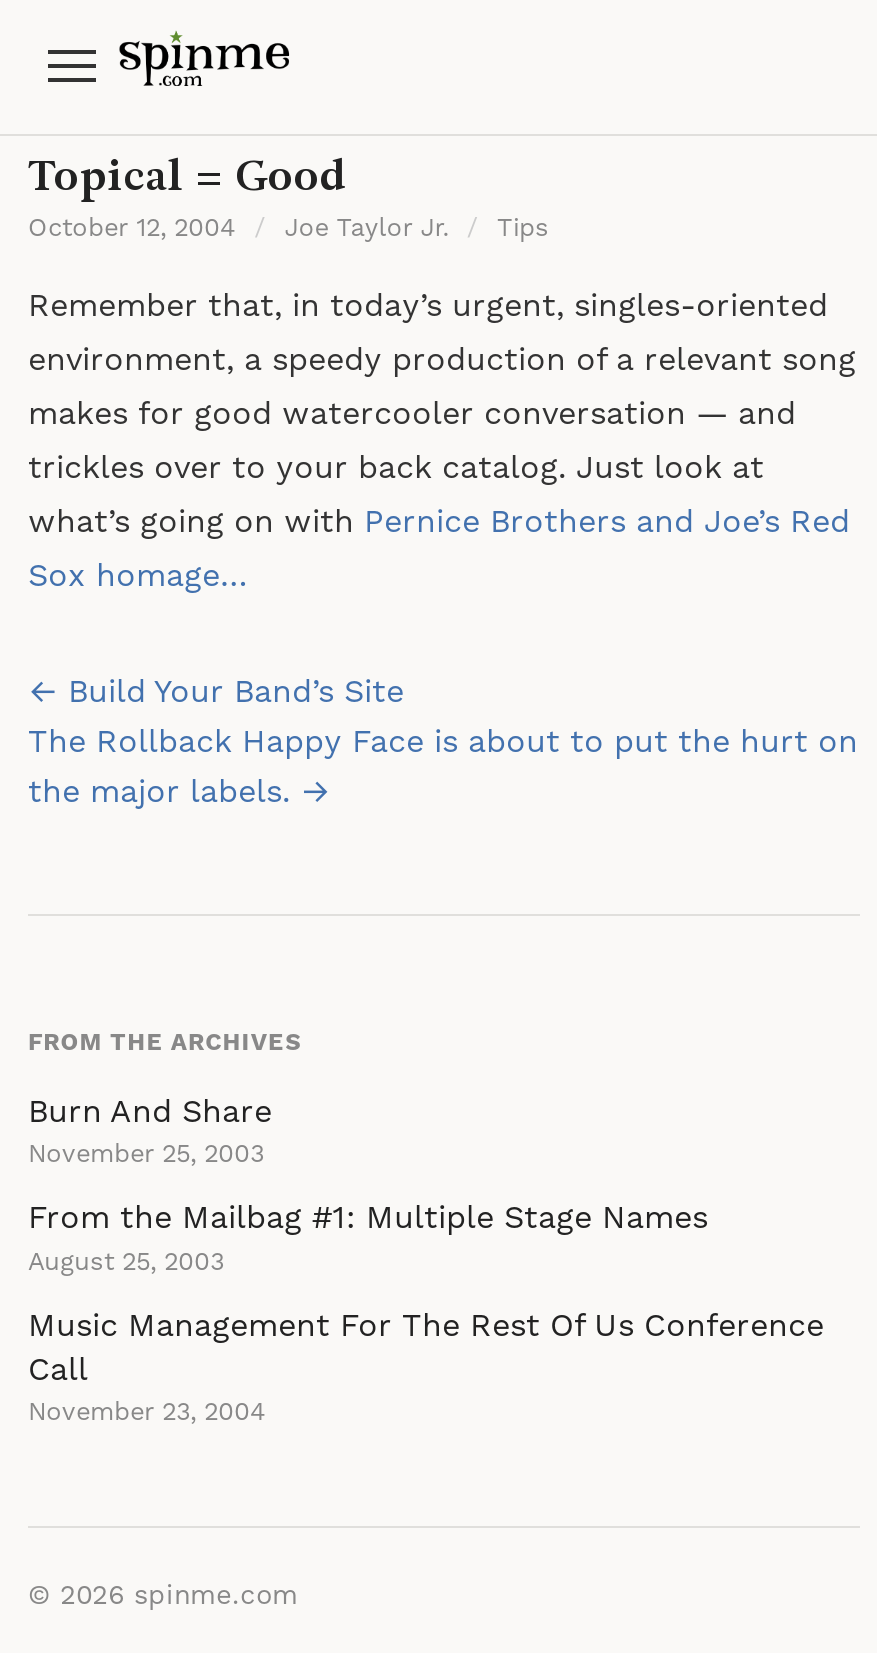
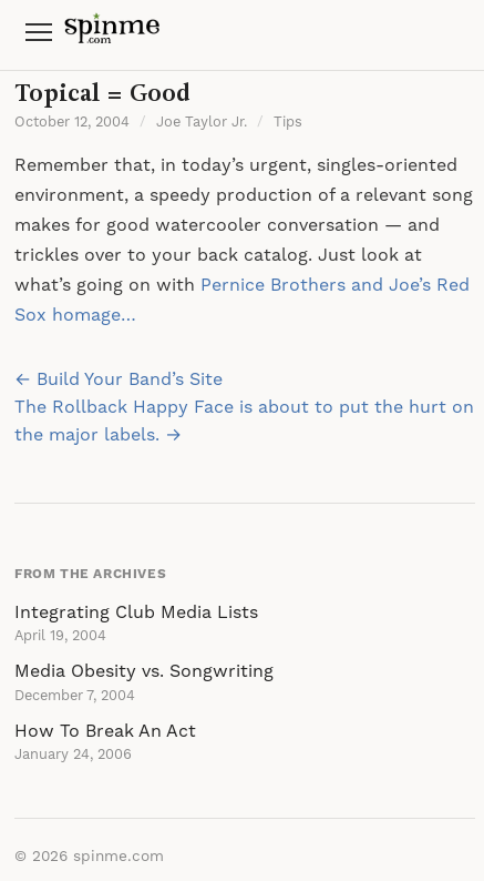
- Burn And Share
- November 25, 2003
+ Integrating Club Media Lists
+ April 19, 2004

- From the Mailbag #1: Multiple Stage Names
- August 25, 2003
+ Media Obesity vs. Songwriting
+ December 7, 2004

- Music Management For The Rest Of Us Conference
- Call
- November 23, 2004
+ How To Break An Act
+ January 24, 2006
